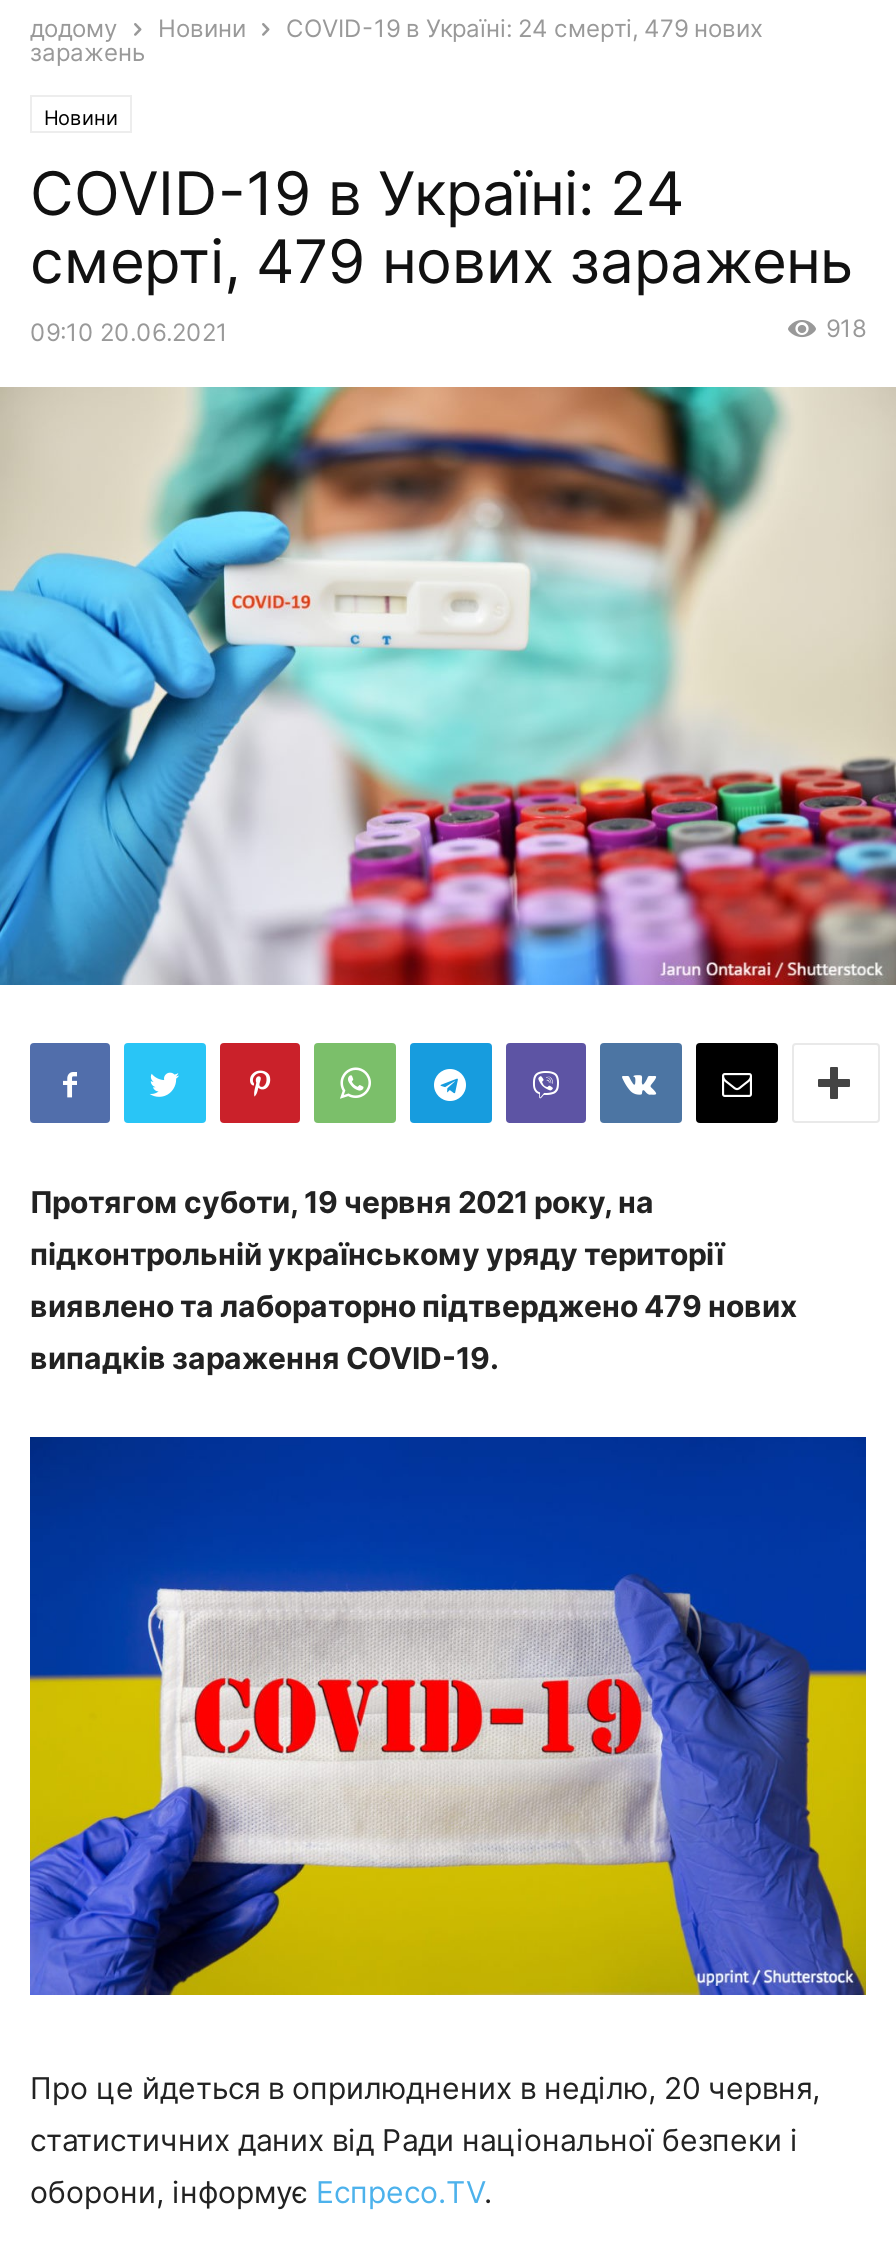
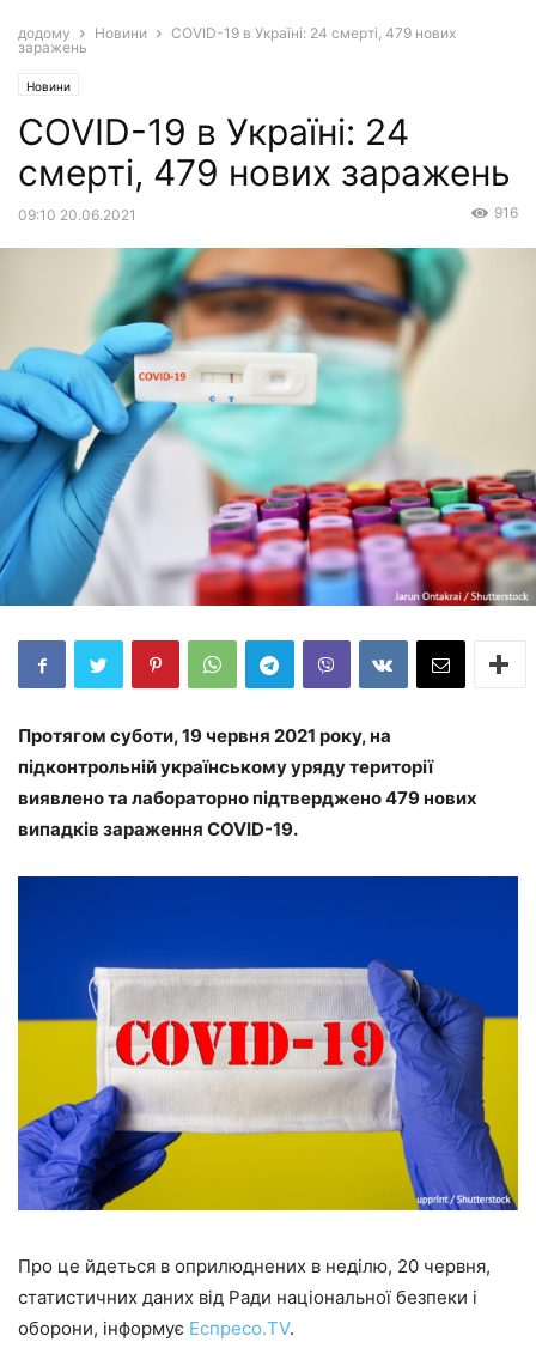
- 918
+ 916
